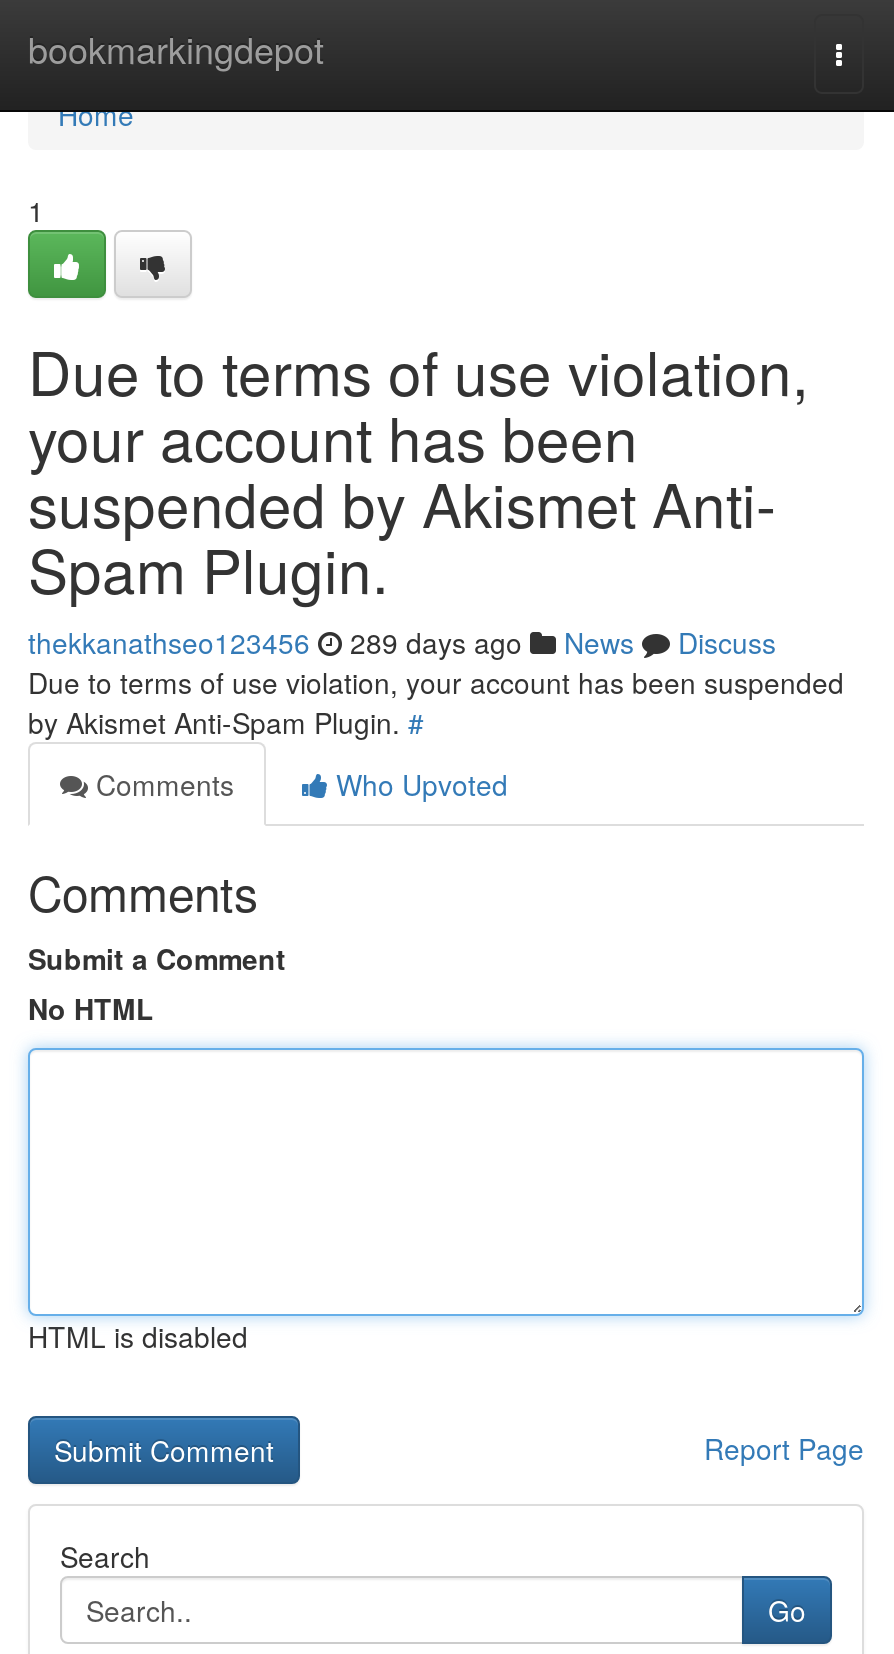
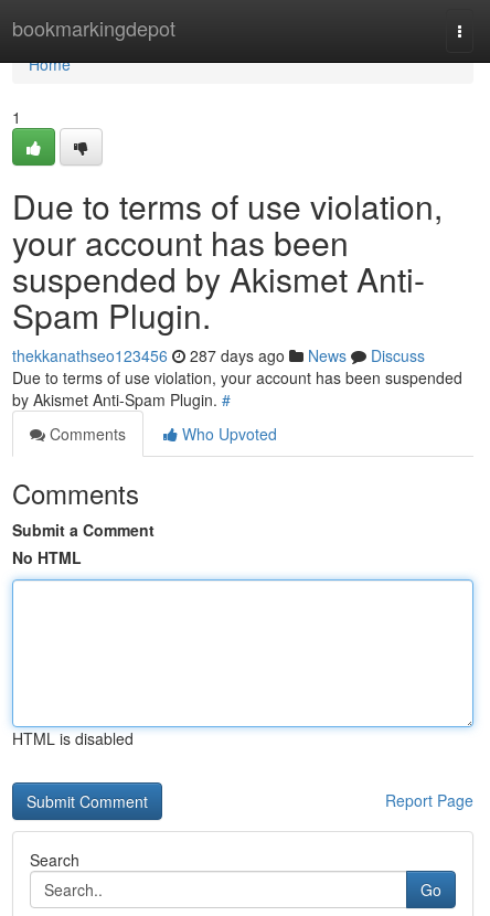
- thekkanathseo123456 289 days ago News Discuss
+ thekkanathseo123456 287 days ago News Discuss
